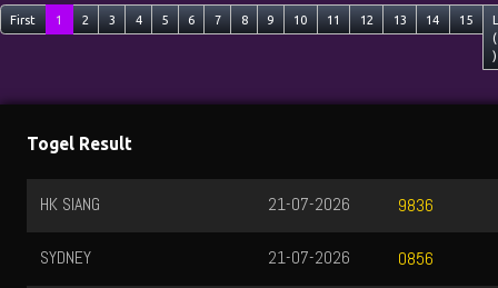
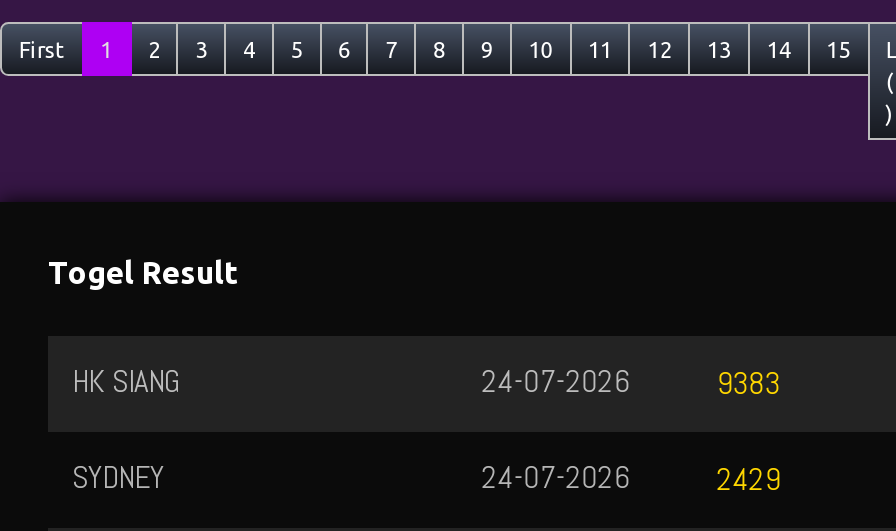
- 21-07-2026
+ 24-07-2026

- 9836
+ 9383

- 21-07-2026
+ 24-07-2026

- 0856
+ 2429
